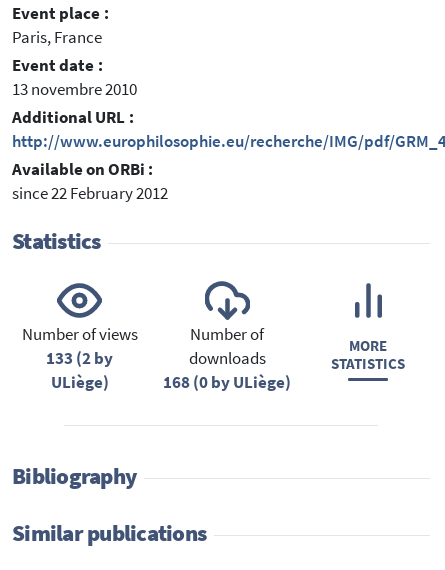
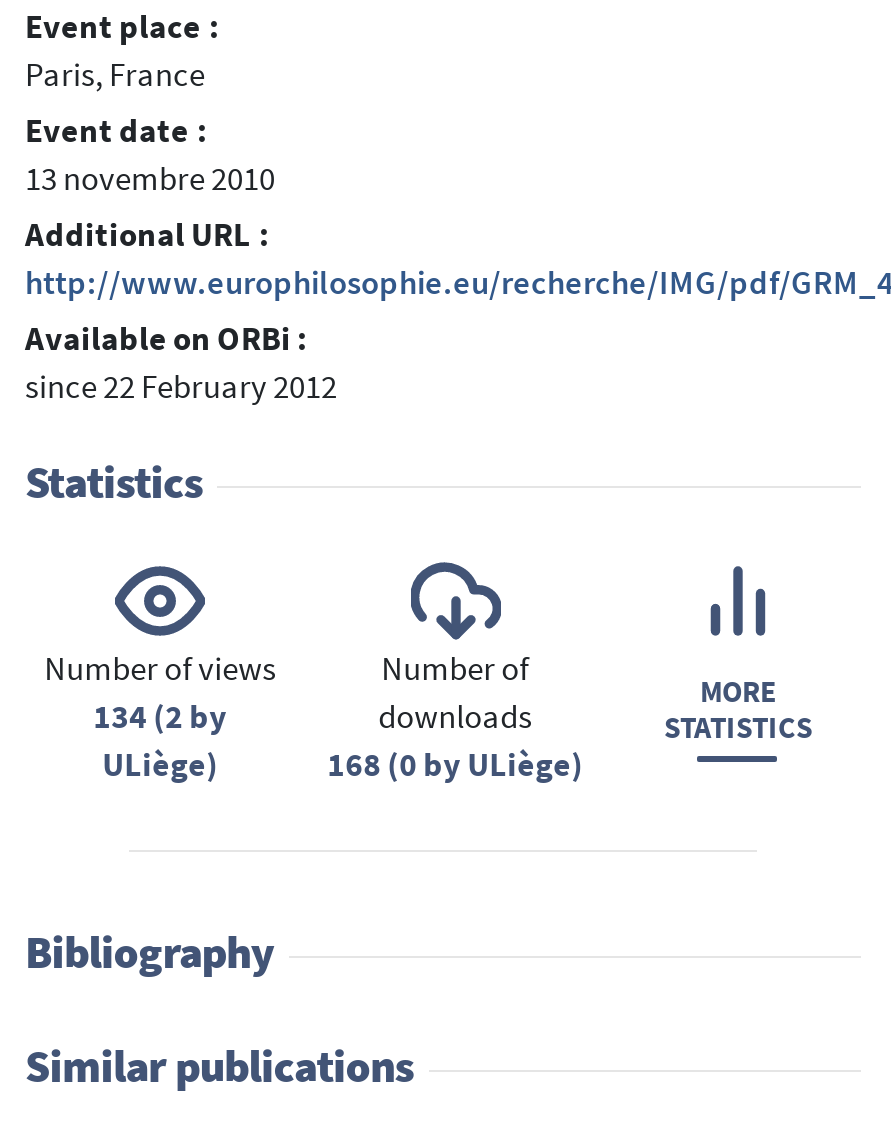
- 133 (2 by
+ 134 (2 by
